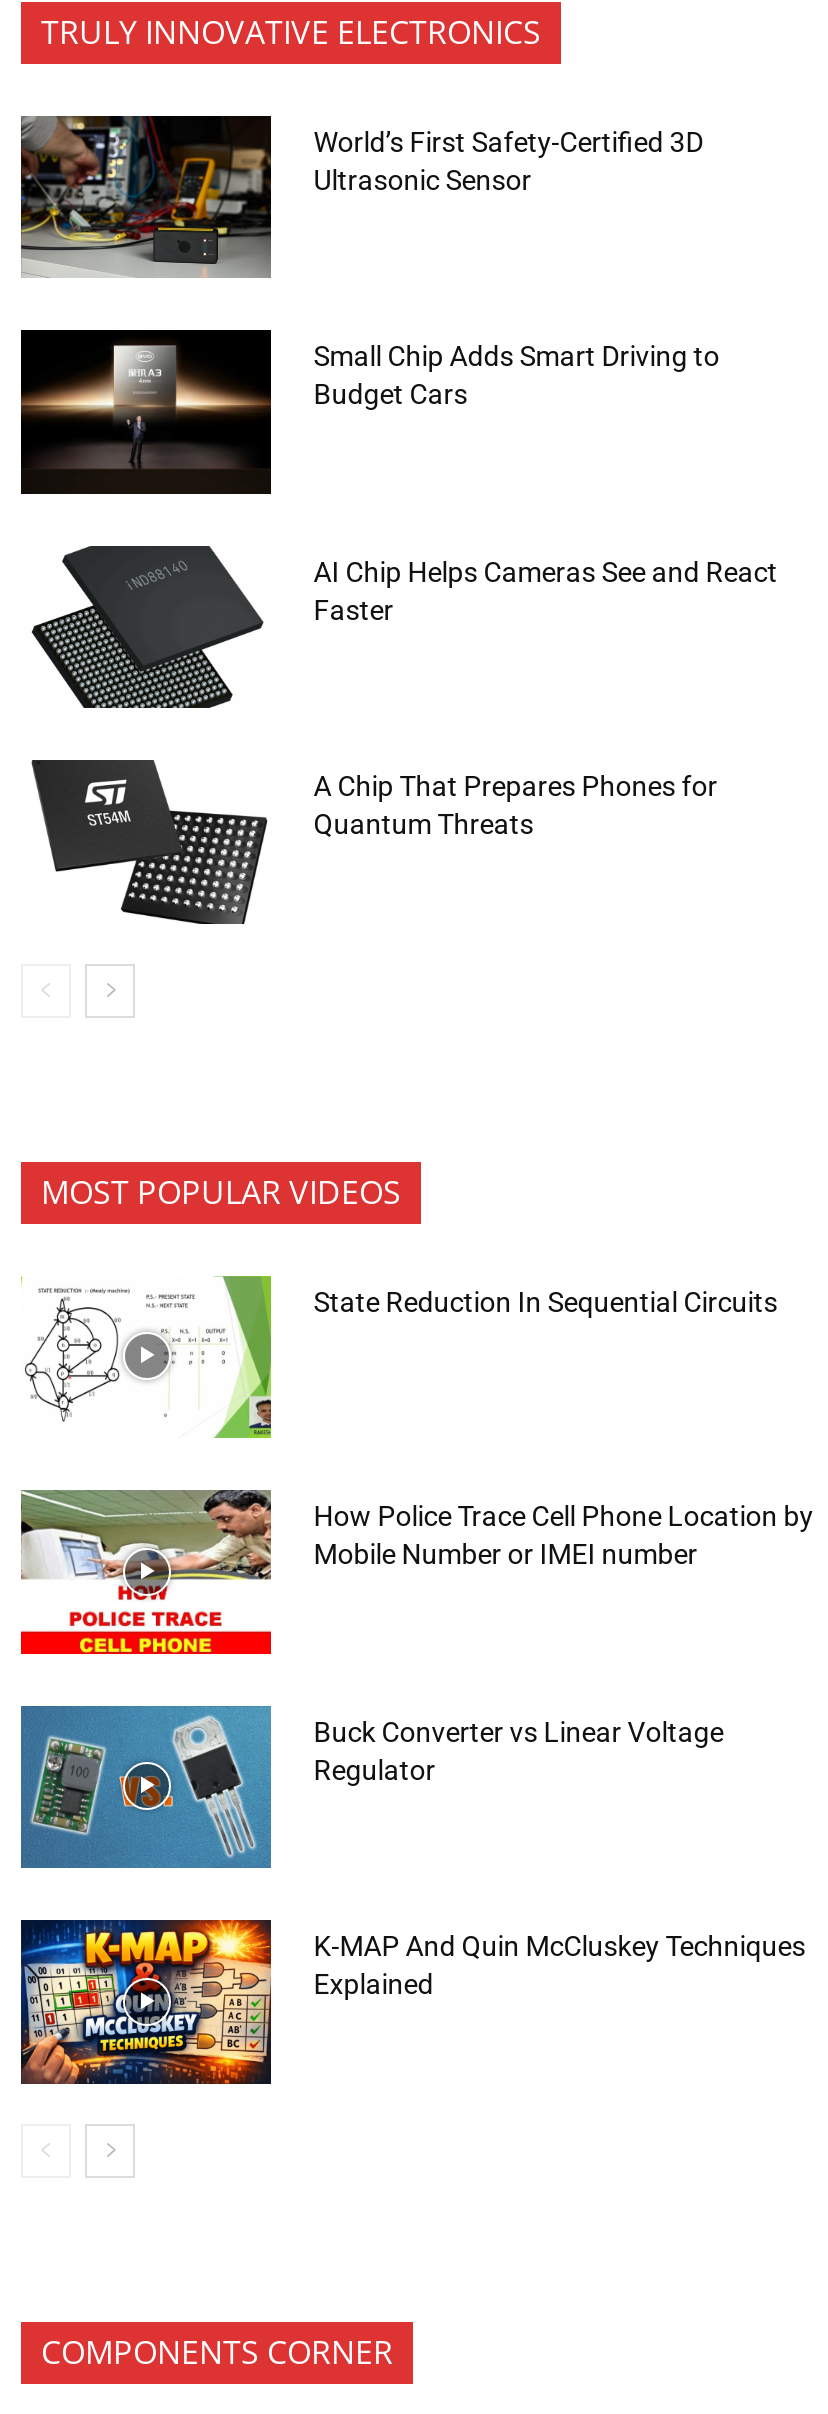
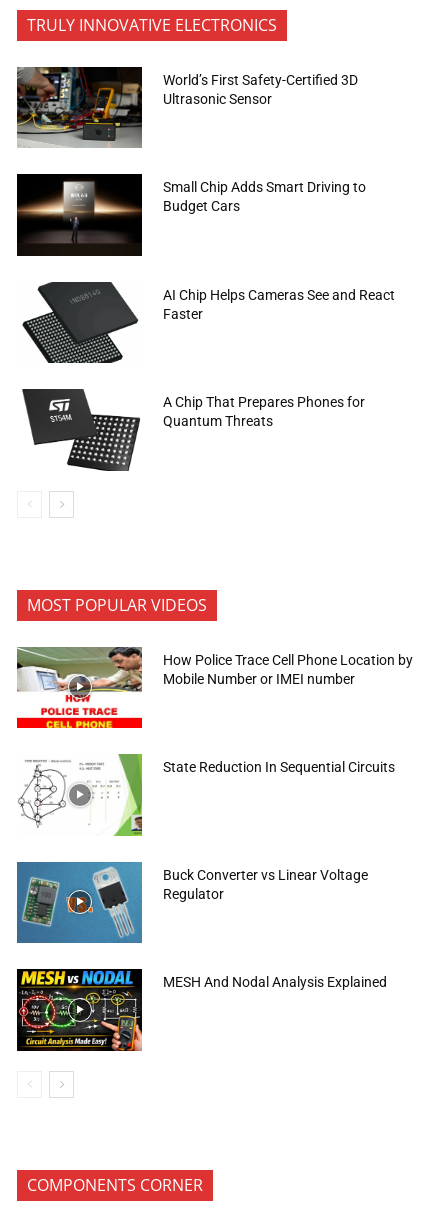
moved down: [image] | State Reduction In Sequential Circuits

moved up: [image] | How Police Trace Cell Phone Location by | Mobile Number or IMEI number

- [image]
- K-MAP And Quin McCluskey Techniques
- Explained
+ [image]
+ MESH And Nodal Analysis Explained
